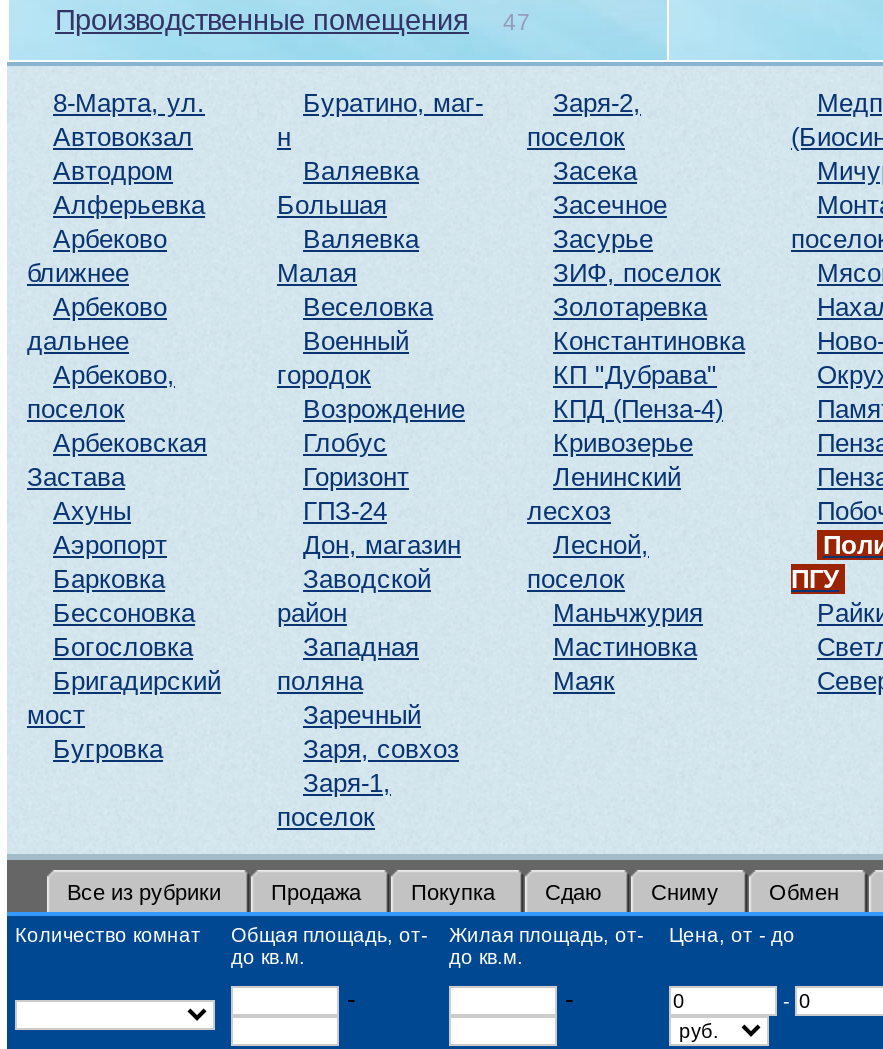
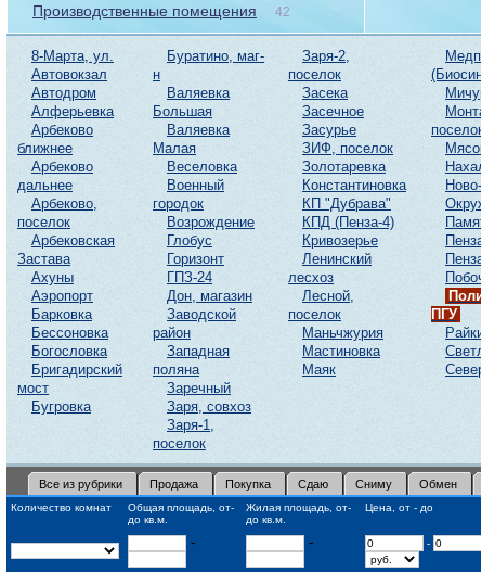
- Производственные помещения 47
+ Производственные помещения 42
